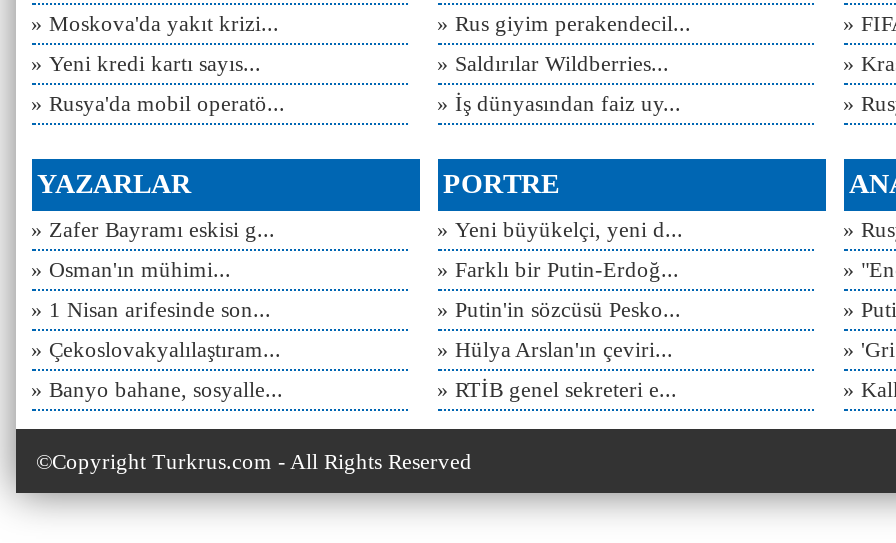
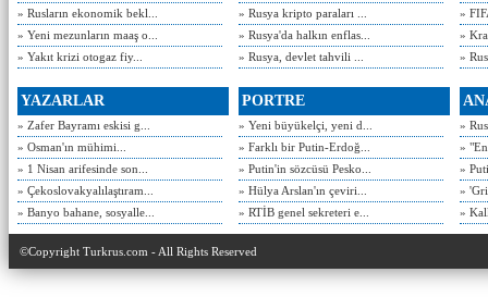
- » Moskova'da yakıt krizi...
+ » Rusların ekonomik bekl...

- » Rus giyim perakendecil...
+ » Rusya kripto paraları ...

- » Yeni kredi kartı sayıs...
+ » Yeni mezunların maaş o...

- » Saldırılar Wildberries...
+ » Rusya'da halkın enflas...

- » Rusya'da mobil operatö...
+ » Yakıt krizi otogaz fiy...

- » İş dünyasından faiz uy...
+ » Rusya, devlet tahvili ...
